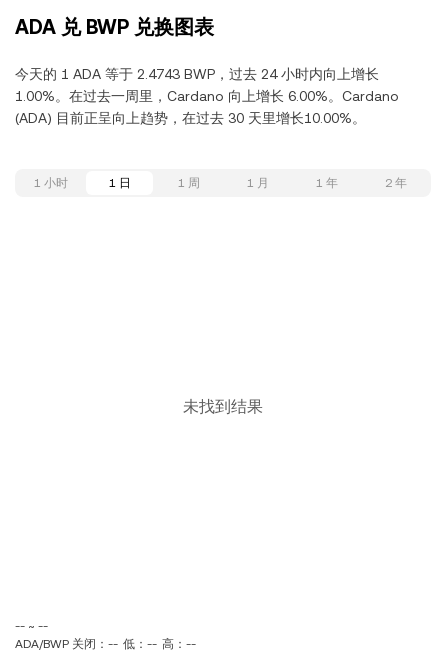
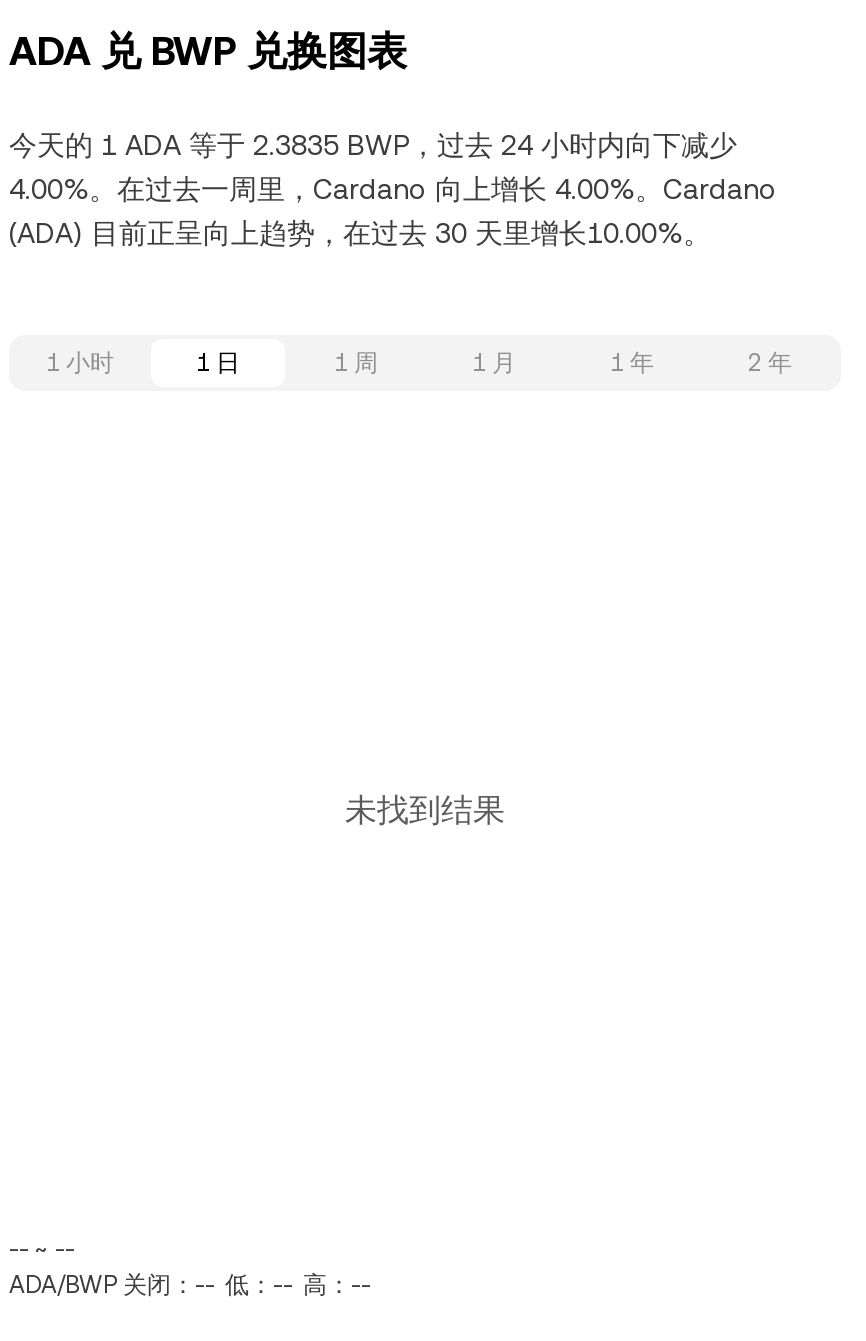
- 今天的 1 ADA 等于 2.4743 BWP，过去 24 小时内向上增长
+ 今天的 1 ADA 等于 2.3835 BWP，过去 24 小时内向下减少

- 1.00%。在过去一周里，Cardano 向上增长 6.00%。Cardano
+ 4.00%。在过去一周里，Cardano 向上增长 4.00%。Cardano
